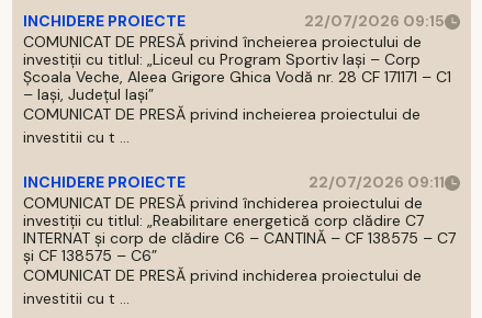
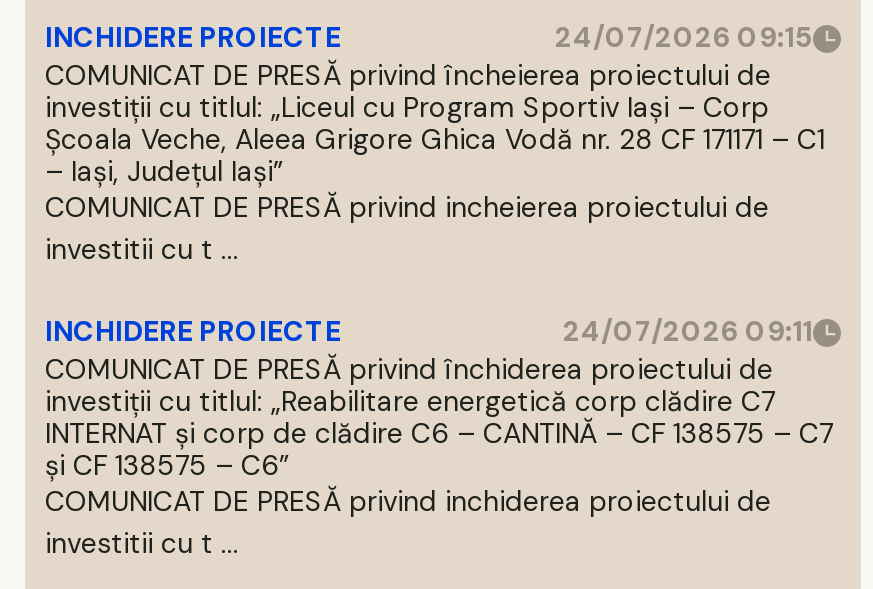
- 22/07/2026 09:15
+ 24/07/2026 09:15

- 22/07/2026 09:11
+ 24/07/2026 09:11
